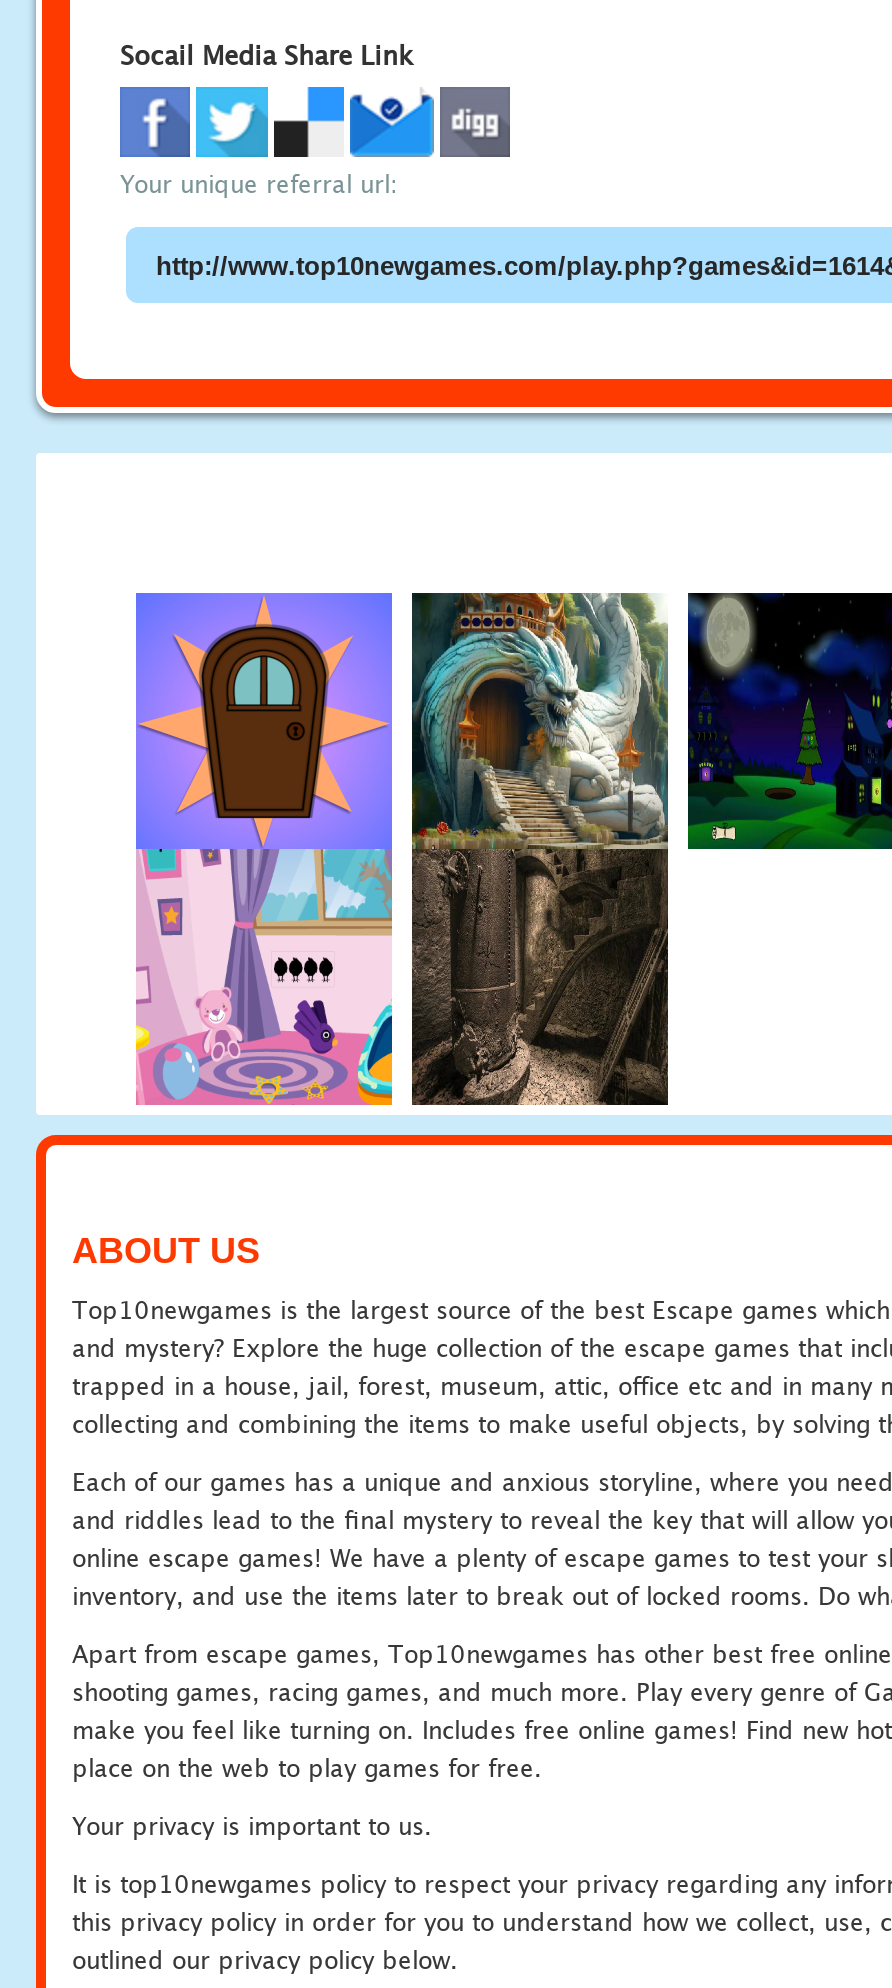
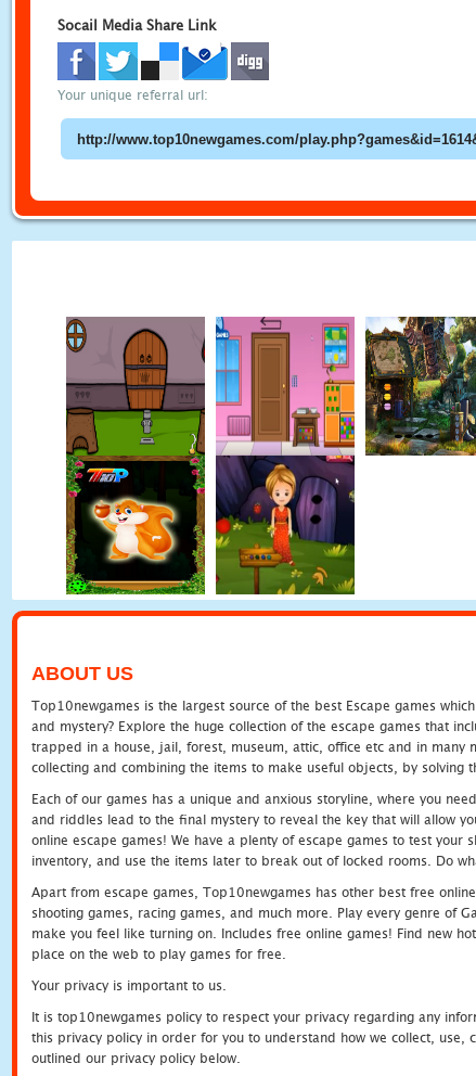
- [image]
+ [image]

- [image]
+ [image]

- [image]
+ [image]
